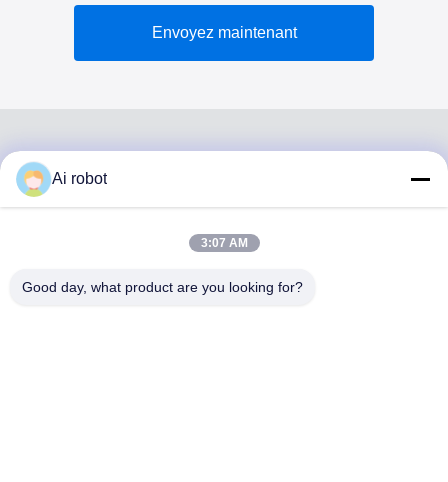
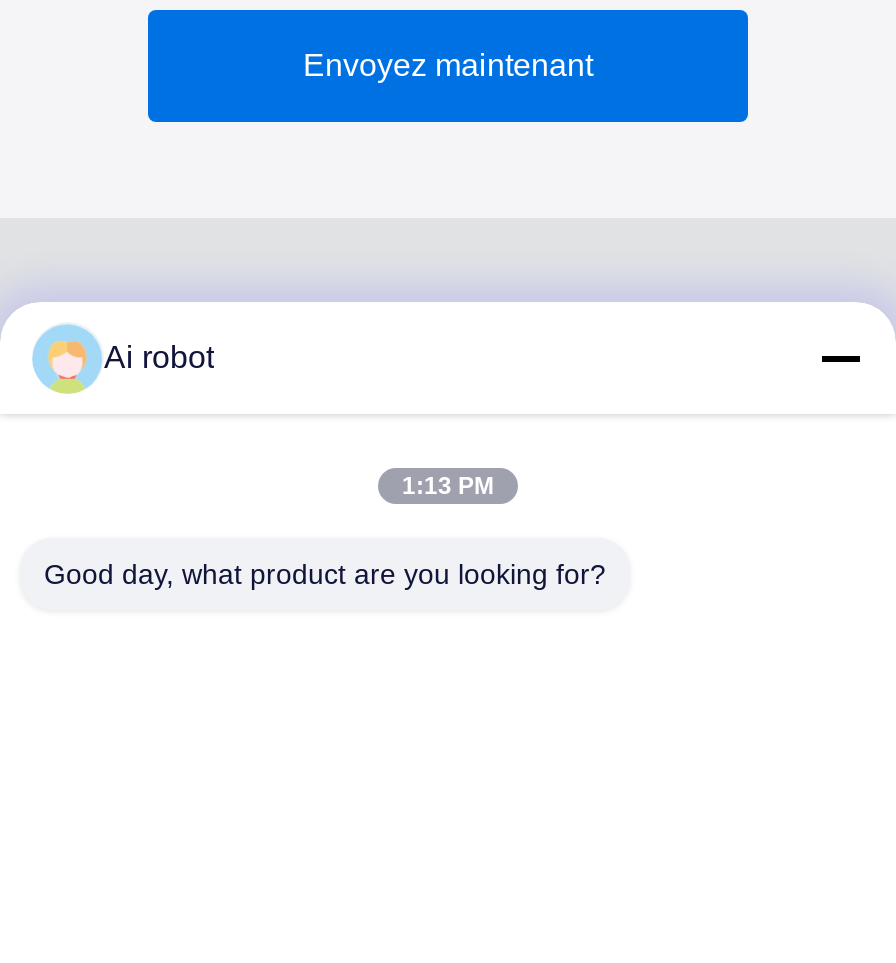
- 3:07 AM
+ 1:13 PM
